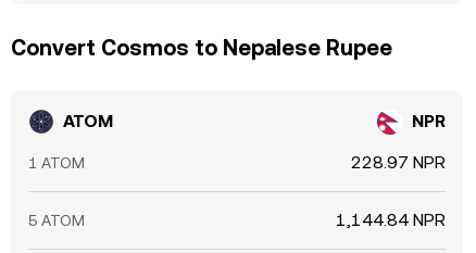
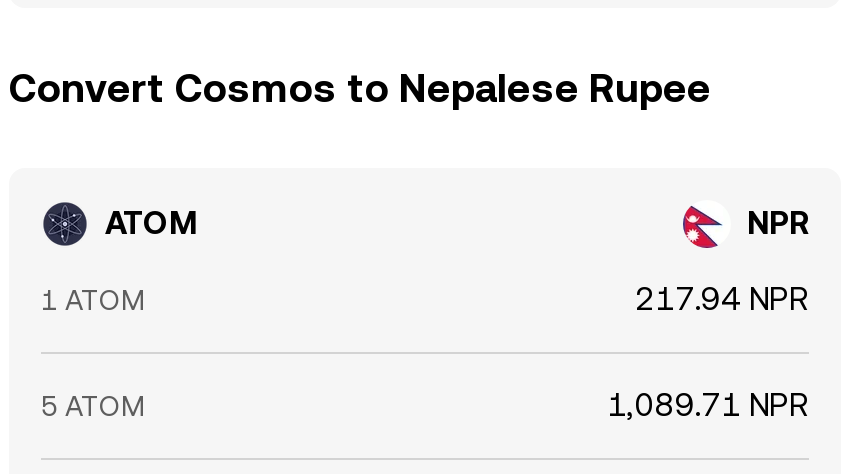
- 228.97 NPR
+ 217.94 NPR

- 1,144.84 NPR
+ 1,089.71 NPR
